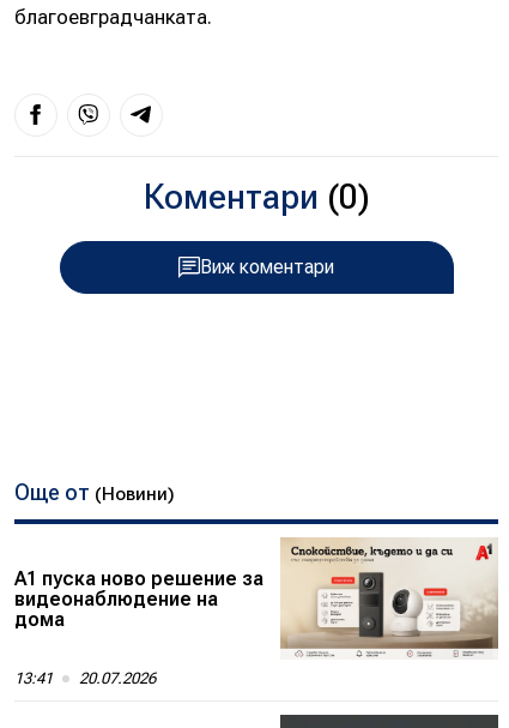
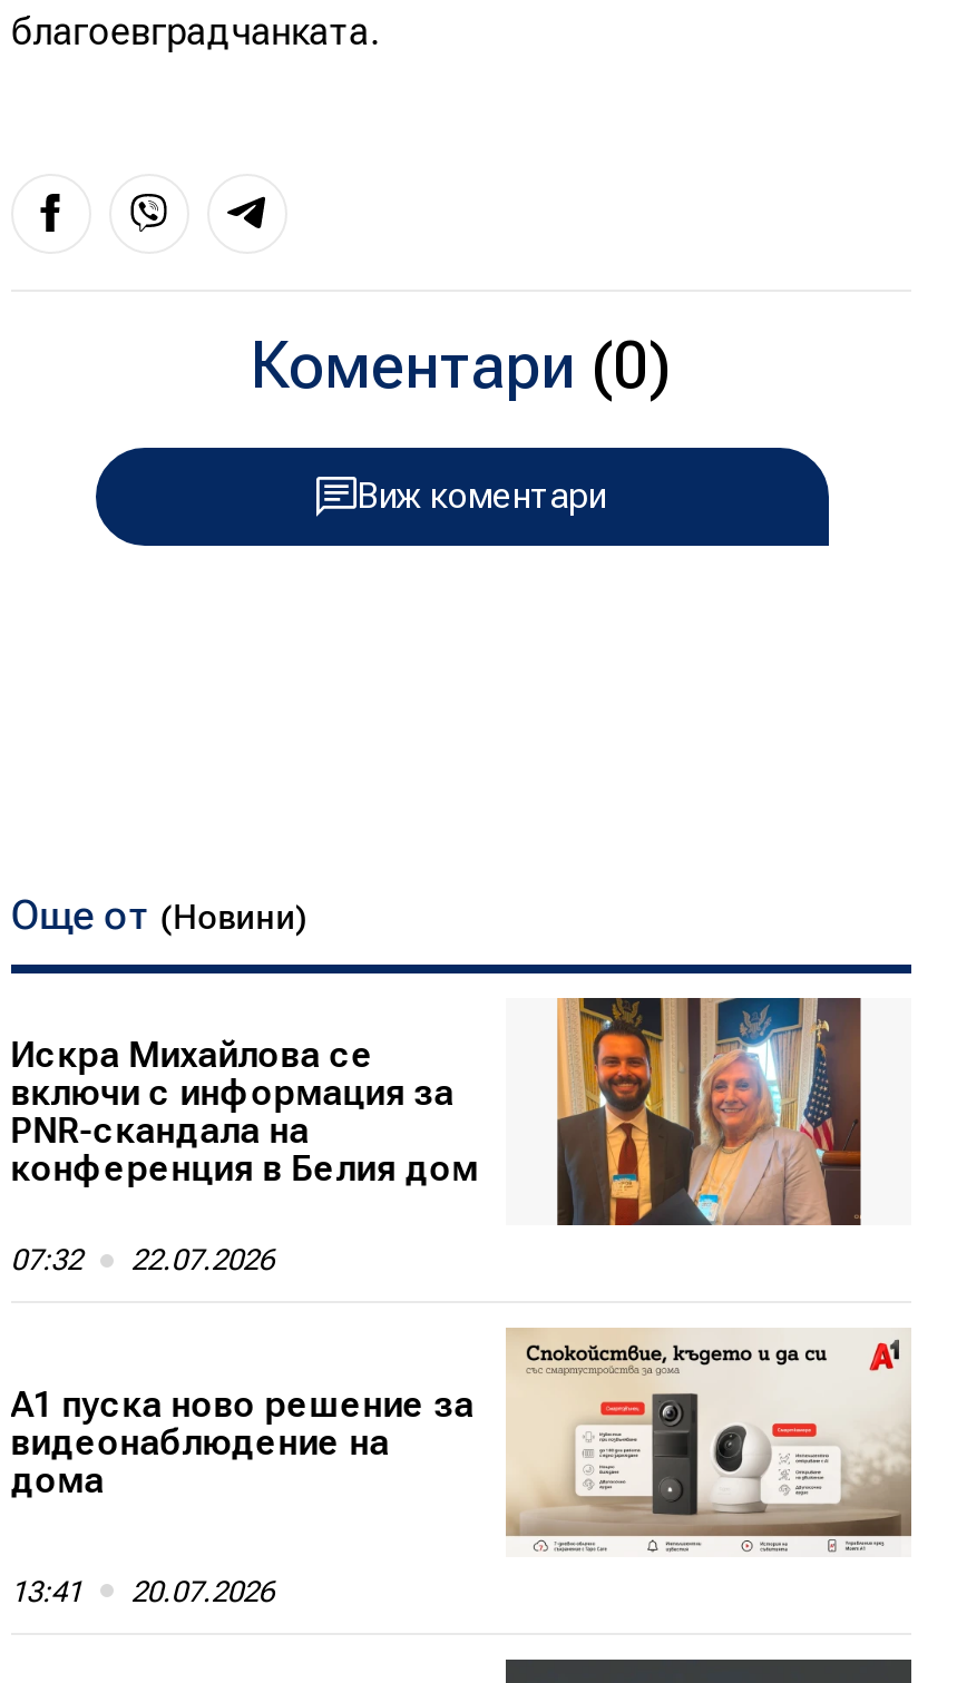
+ 07:32
+ 22.07.2026

+ [image]
+ Искра Михайлова се
+ включи с информация за
+ PNR-скандала на
+ конференция в Белия дом
